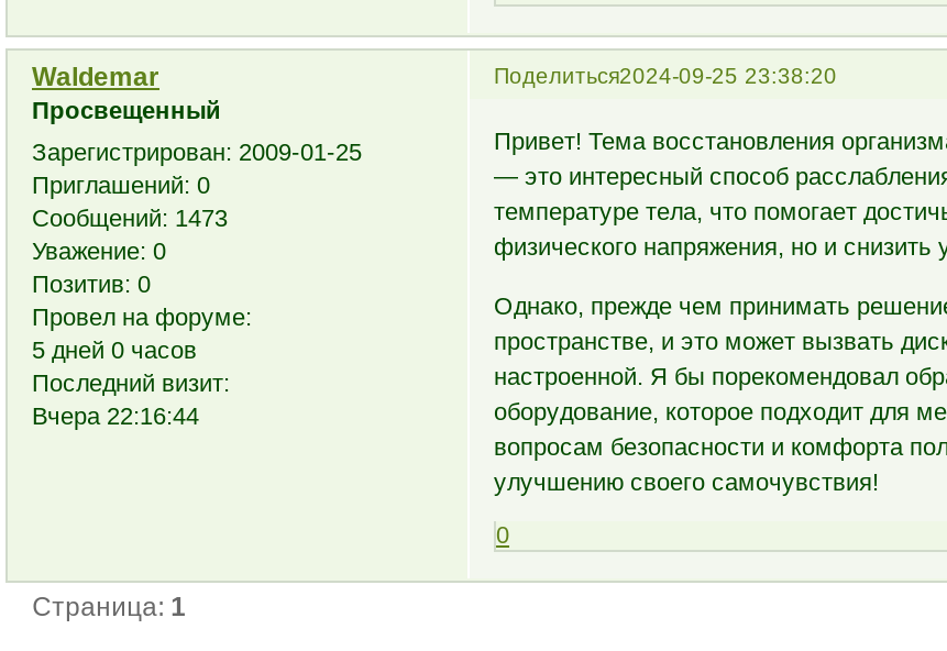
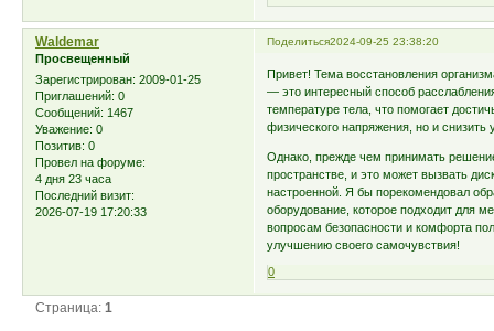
- Сообщений: 1473
+ Сообщений: 1467

- 5 дней 0 часов
+ 4 дня 23 часа

- Вчера 22:16:44
+ 2026-07-19 17:20:33
